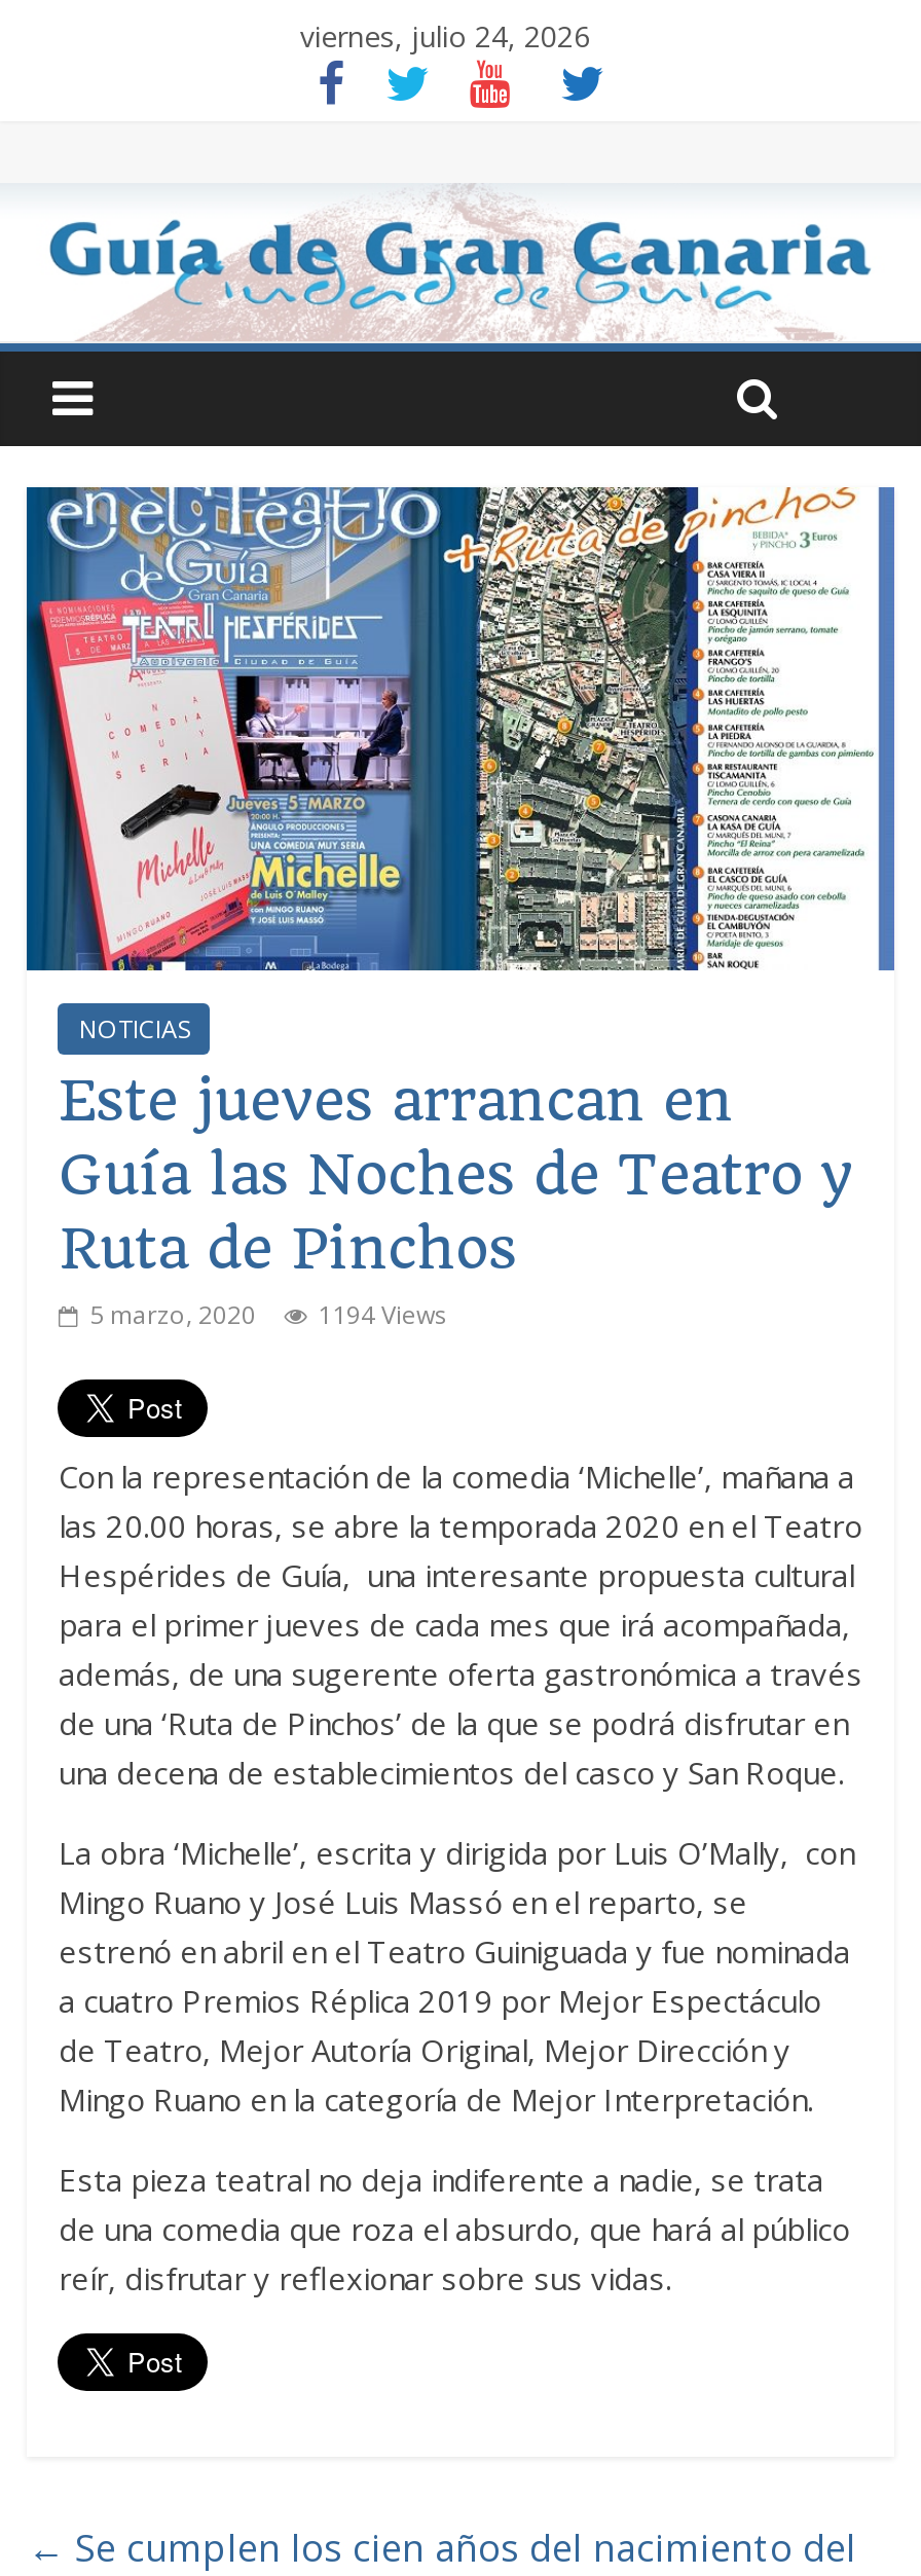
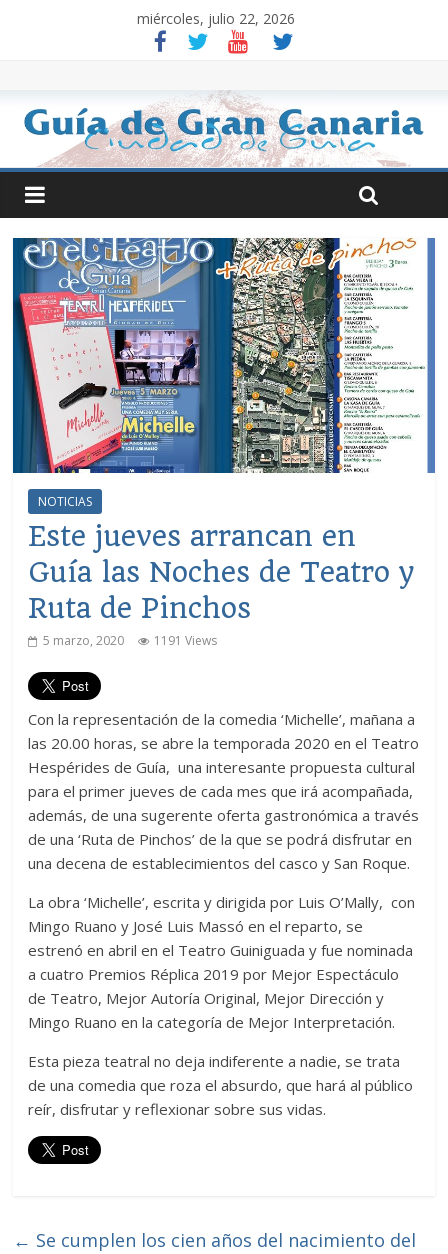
- viernes, julio 24, 2026
+ miércoles, julio 22, 2026

- 5 marzo, 2020 1194 Views
+ 5 marzo, 2020 1191 Views
